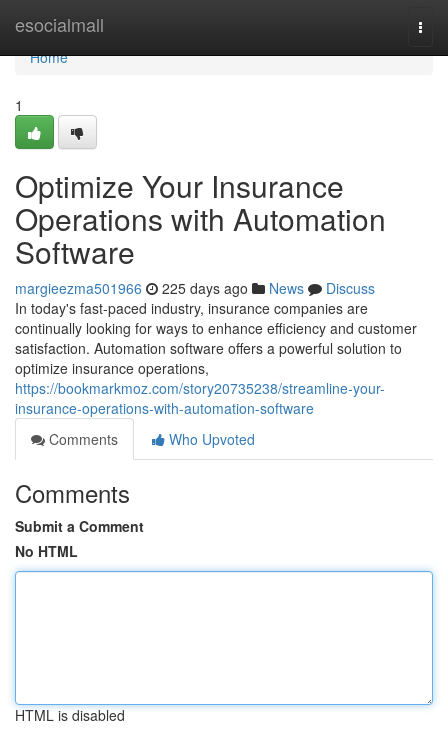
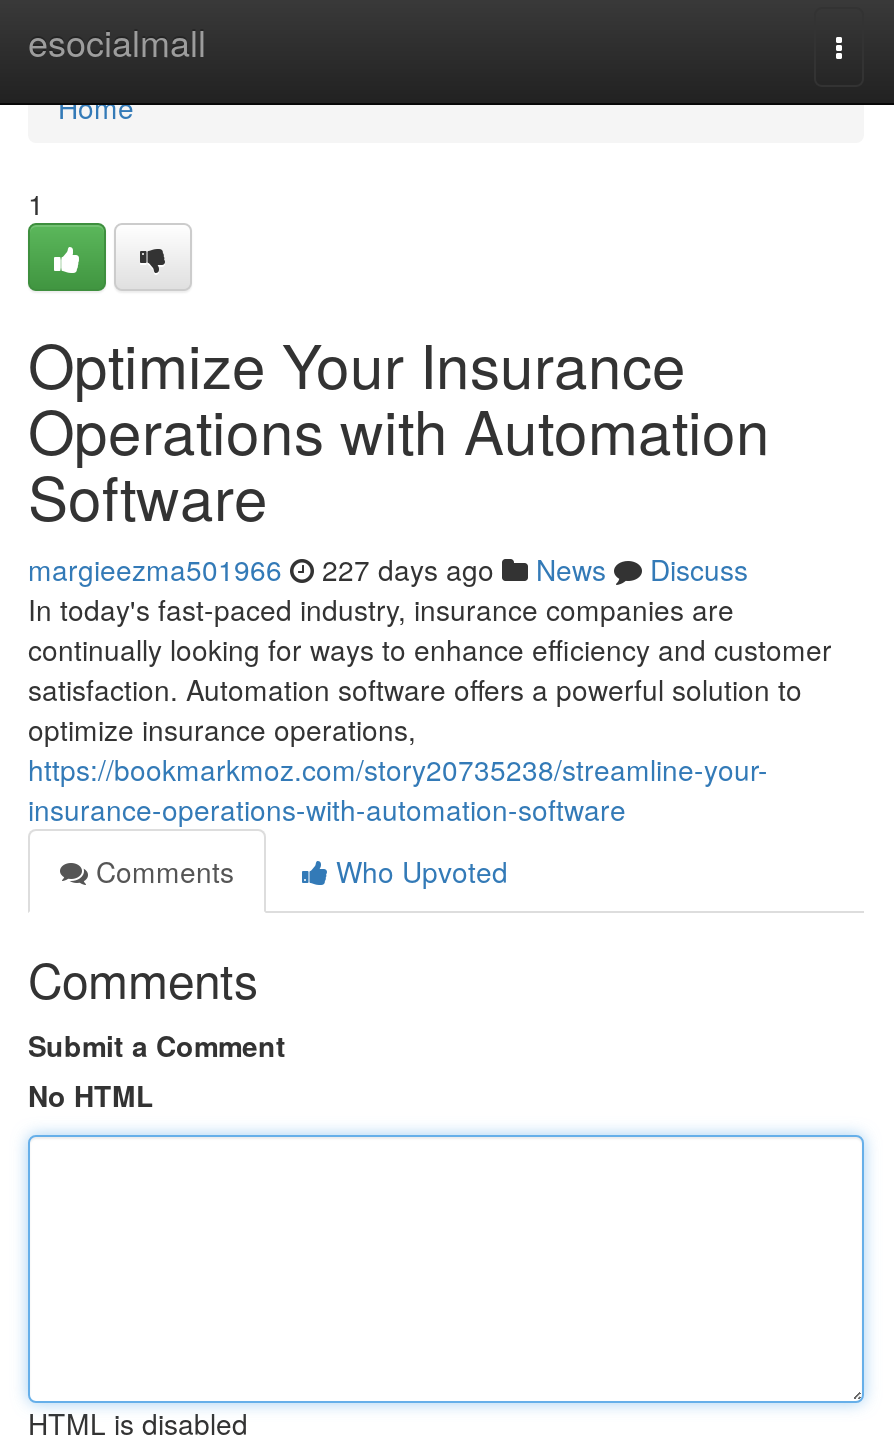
- margieezma501966 225 days ago News Discuss
+ margieezma501966 227 days ago News Discuss
